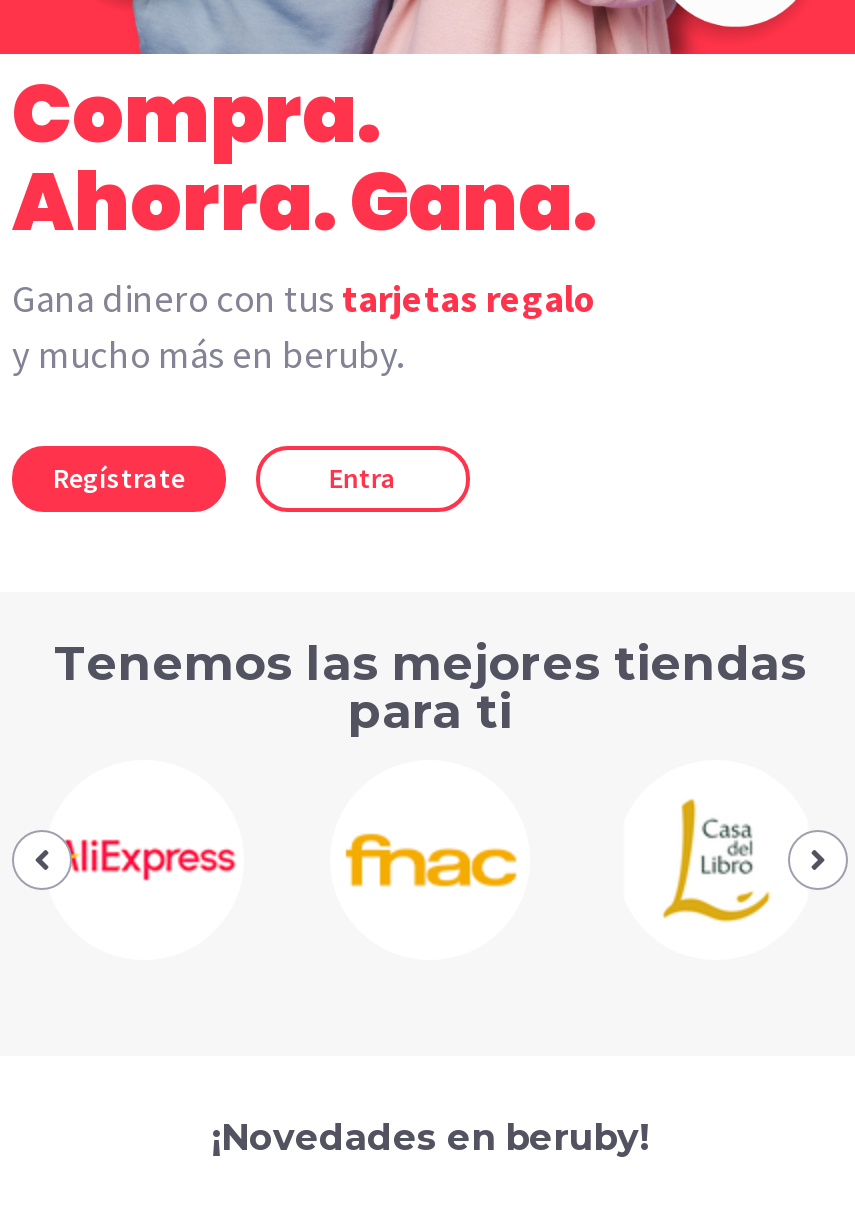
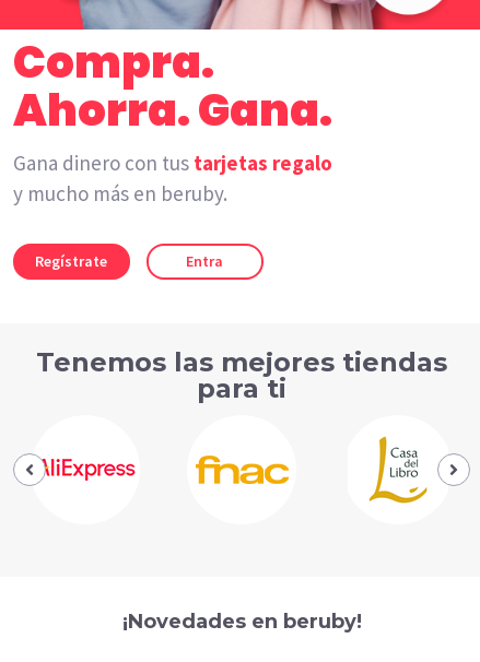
- Gana dinero con tus
+ Gana dinero con tus tarjetas regalo
